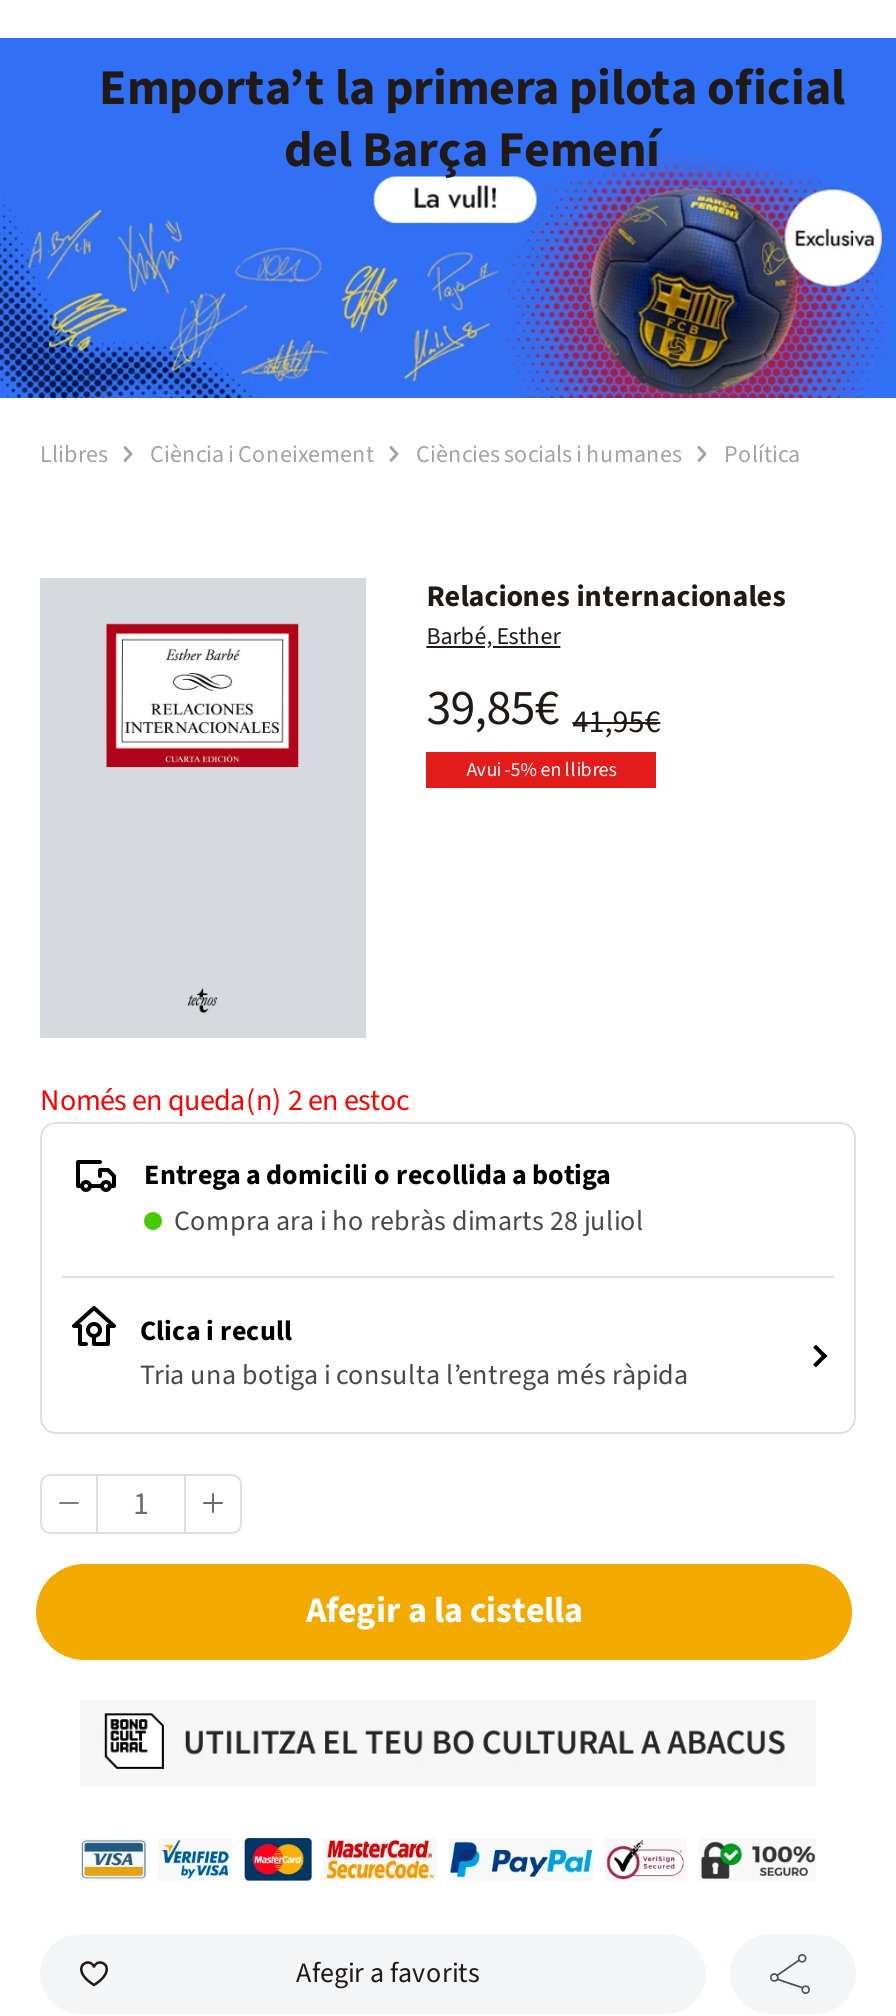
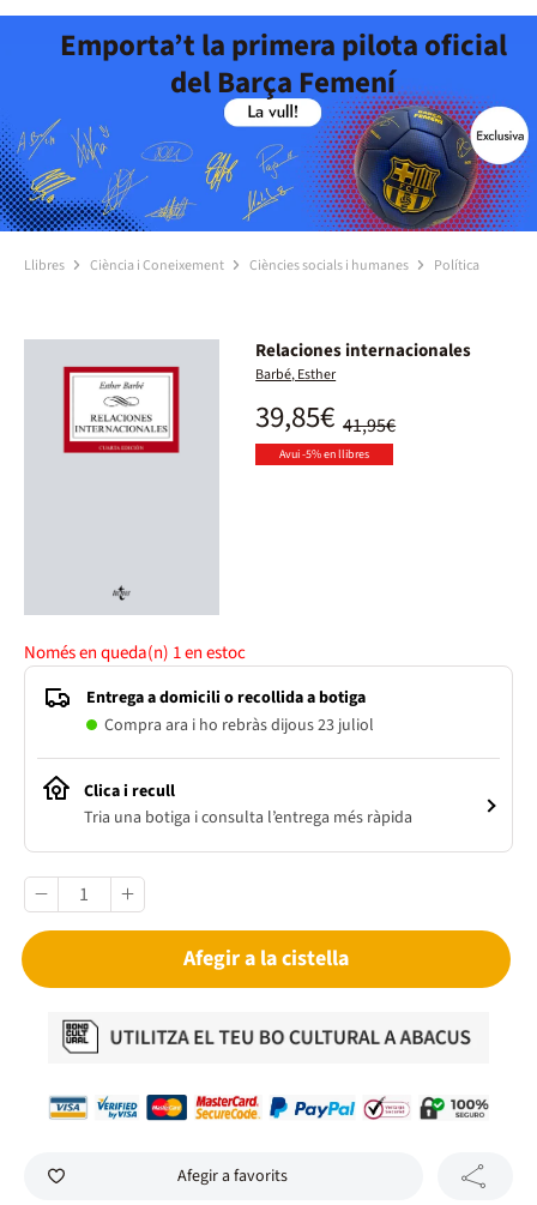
- Només en queda(n) 2en estoc
+ Només en queda(n) 1en estoc

- Compra ara i ho rebràs dimarts 28 juliol
+ Compra ara i ho rebràs dijous 23 juliol
